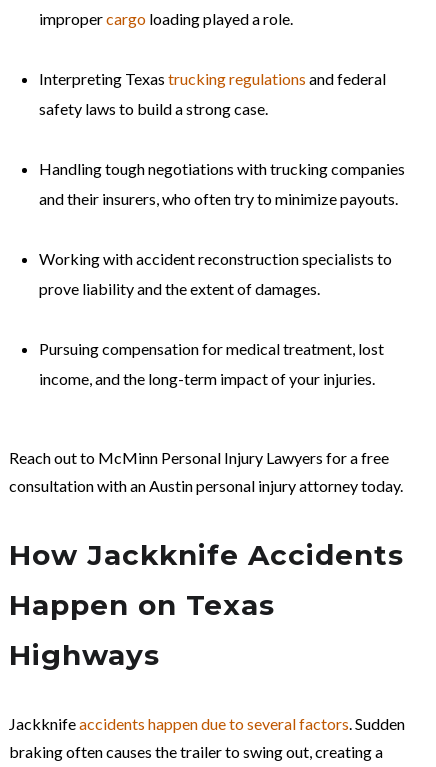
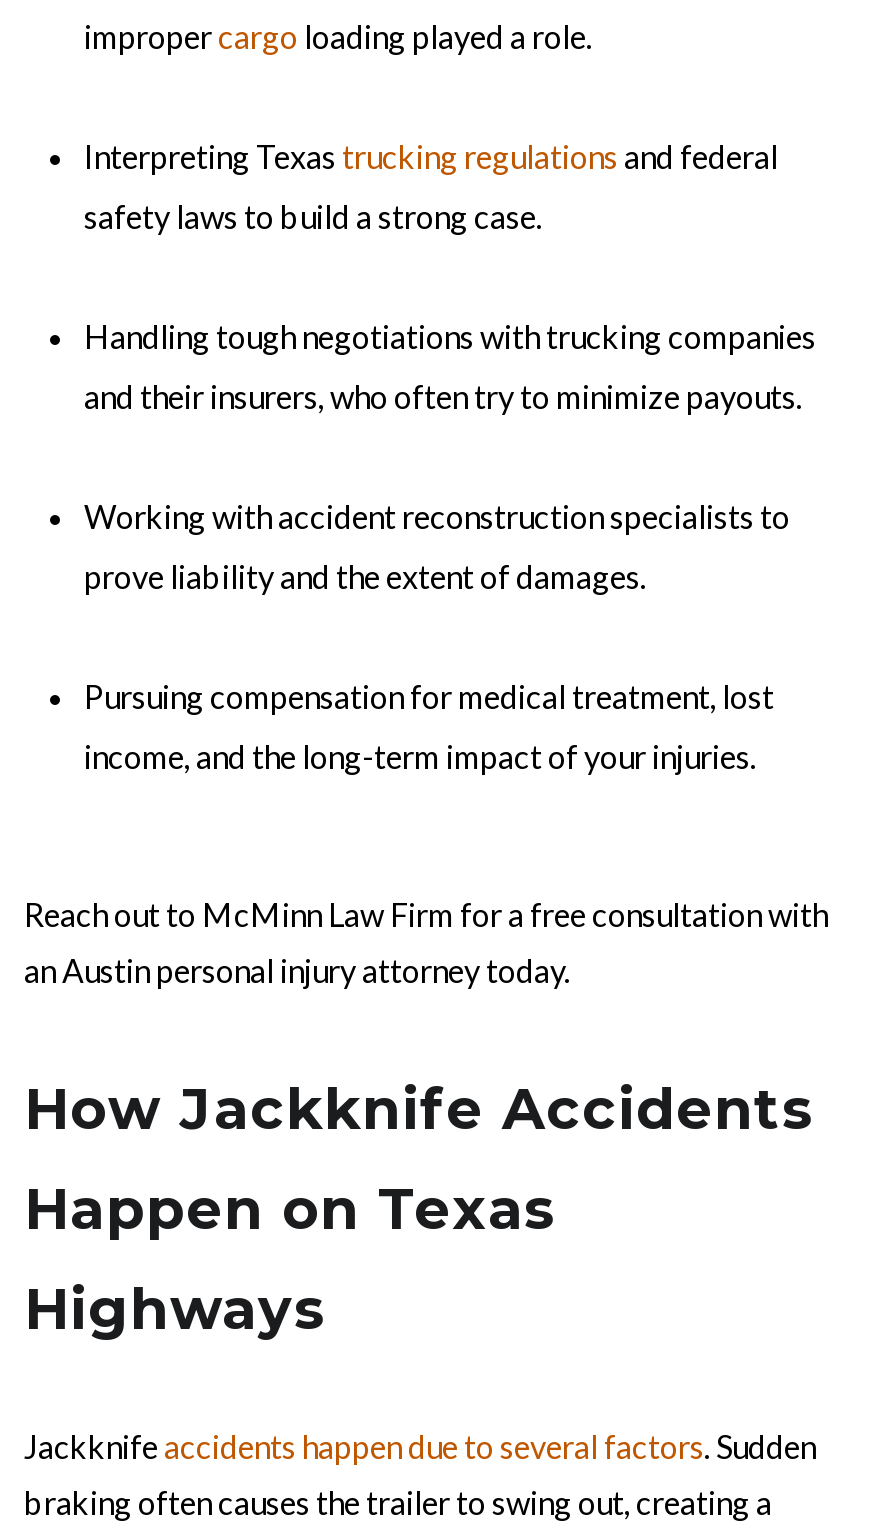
- Reach out to McMinn Personal Injury Lawyers for a free
+ Reach out to McMinn Law Firm for a free consultation with

- consultation with an Austin personal injury attorney today.
+ an Austin personal injury attorney today.
